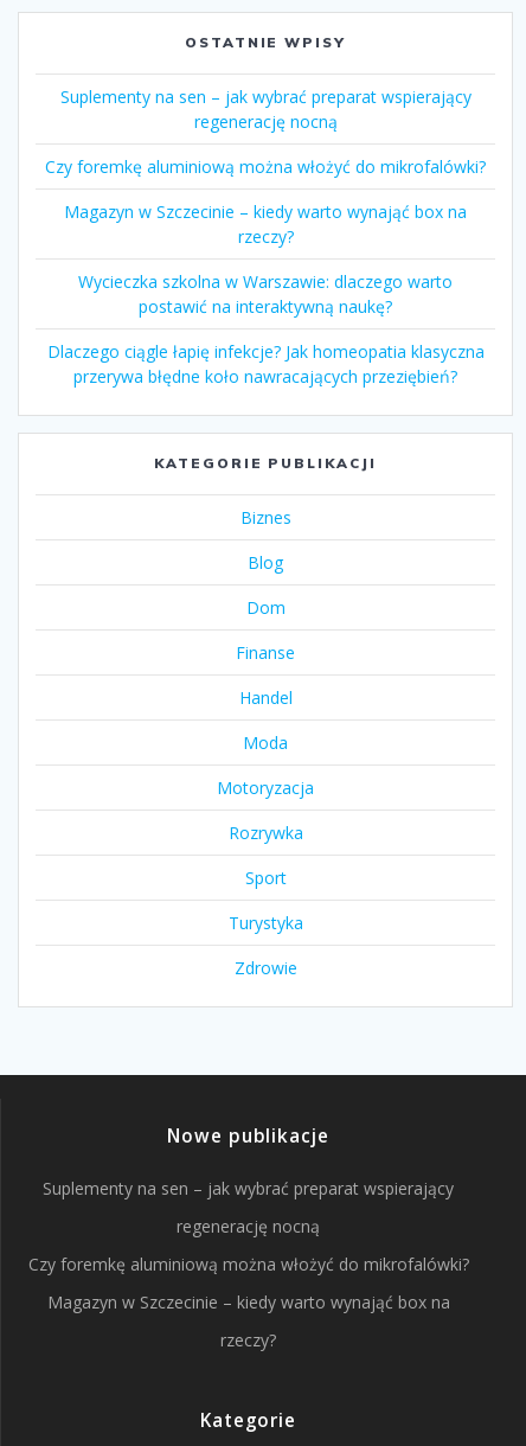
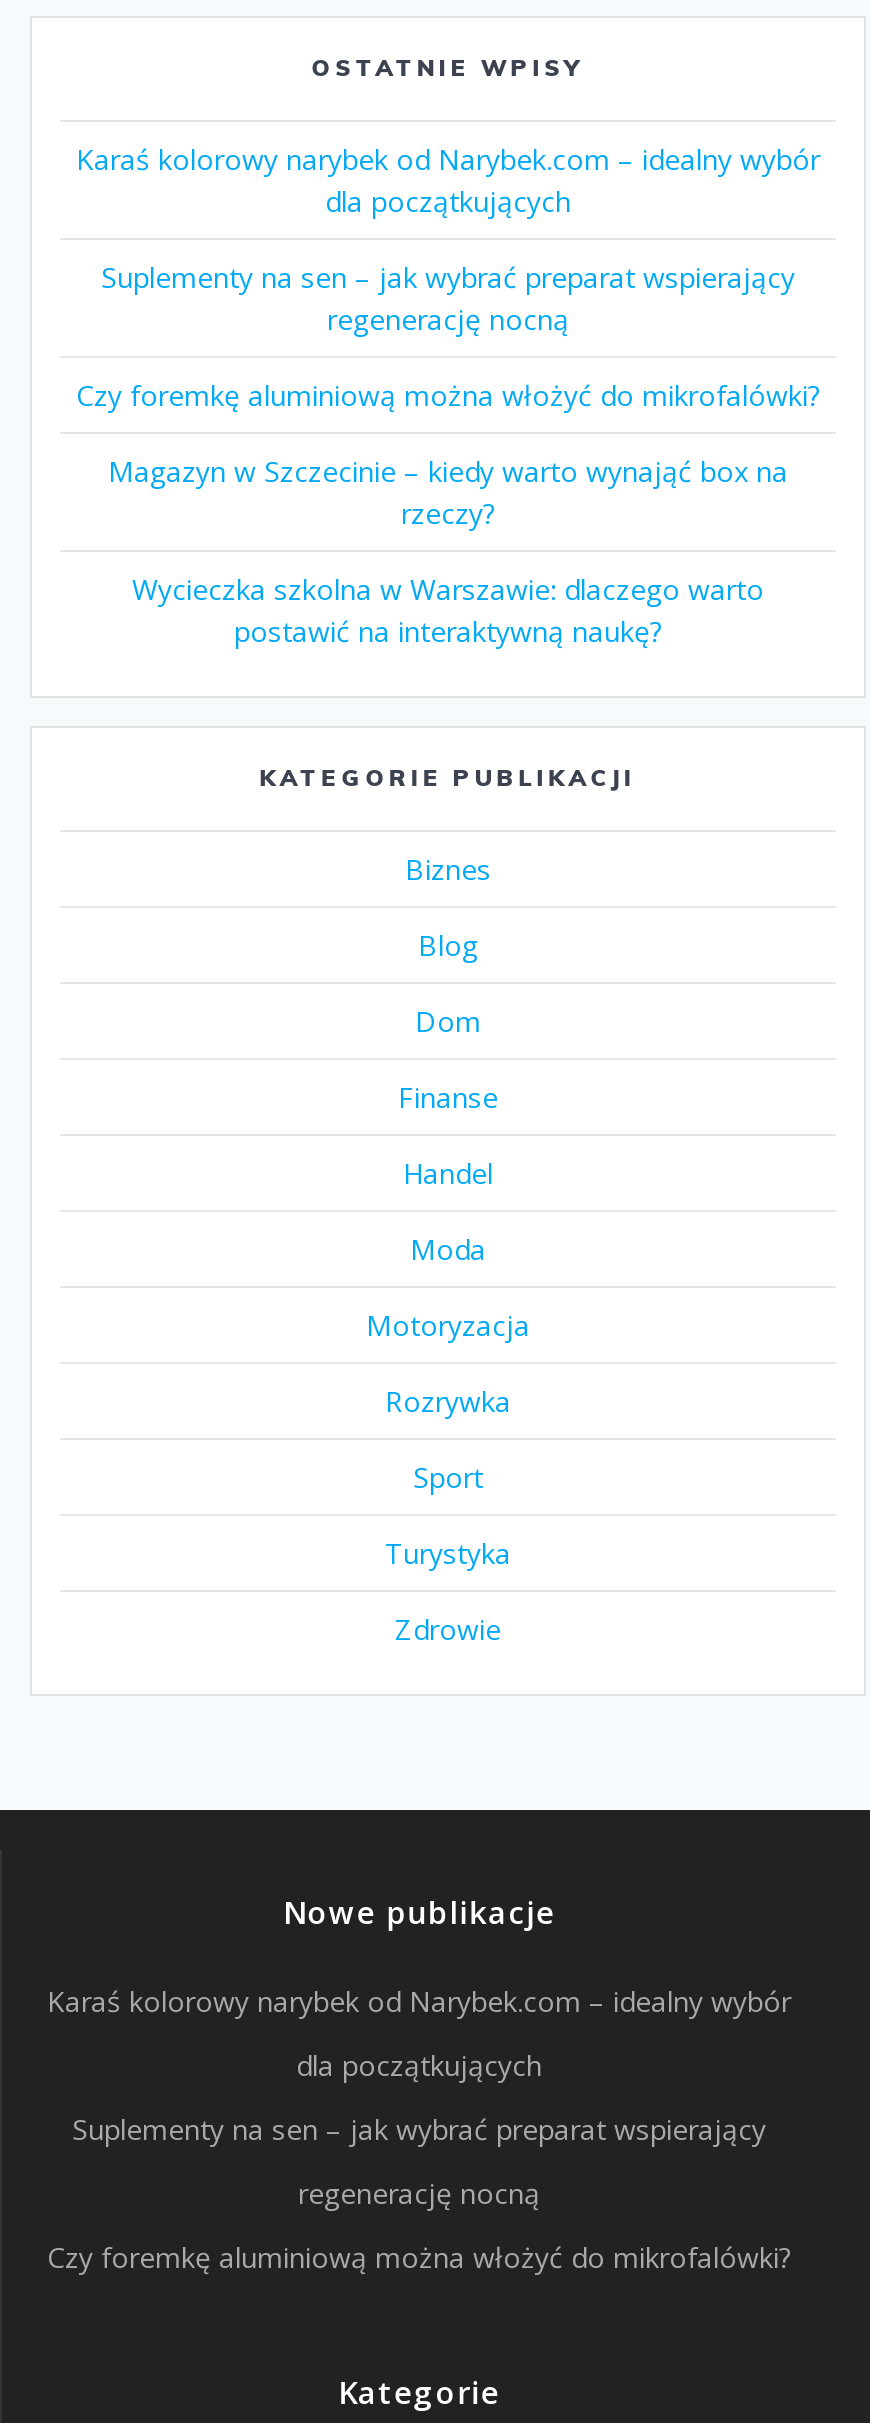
+ Karaś kolorowy narybek od Narybek.com – idealny wybór
+ dla początkujących

moved down: Suplementy na sen – jak wybrać preparat wspierający | regenerację nocną | Czy foremkę aluminiową można włożyć do mikrofalówki? | Magazyn w Szczecinie – kiedy warto wynająć box na | rzeczy? | Wycieczka szkolna w Warszawie: dlaczego warto | postawić na interaktywną naukę?

- Dlaczego ciągle łapię infekcje? Jak homeopatia klasyczna
- przerywa błędne koło nawracających przeziębień?

+ Karaś kolorowy narybek od Narybek.com – idealny wybór
+ dla początkujących

moved down: Suplementy na sen – jak wybrać preparat wspierający | regenerację nocną | Czy foremkę aluminiową można włożyć do mikrofalówki?

- Magazyn w Szczecinie – kiedy warto wynająć box na
- rzeczy?
